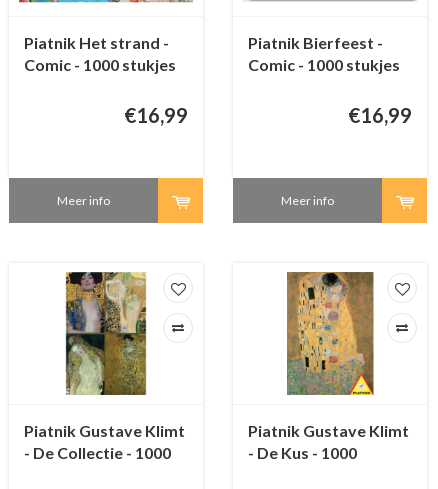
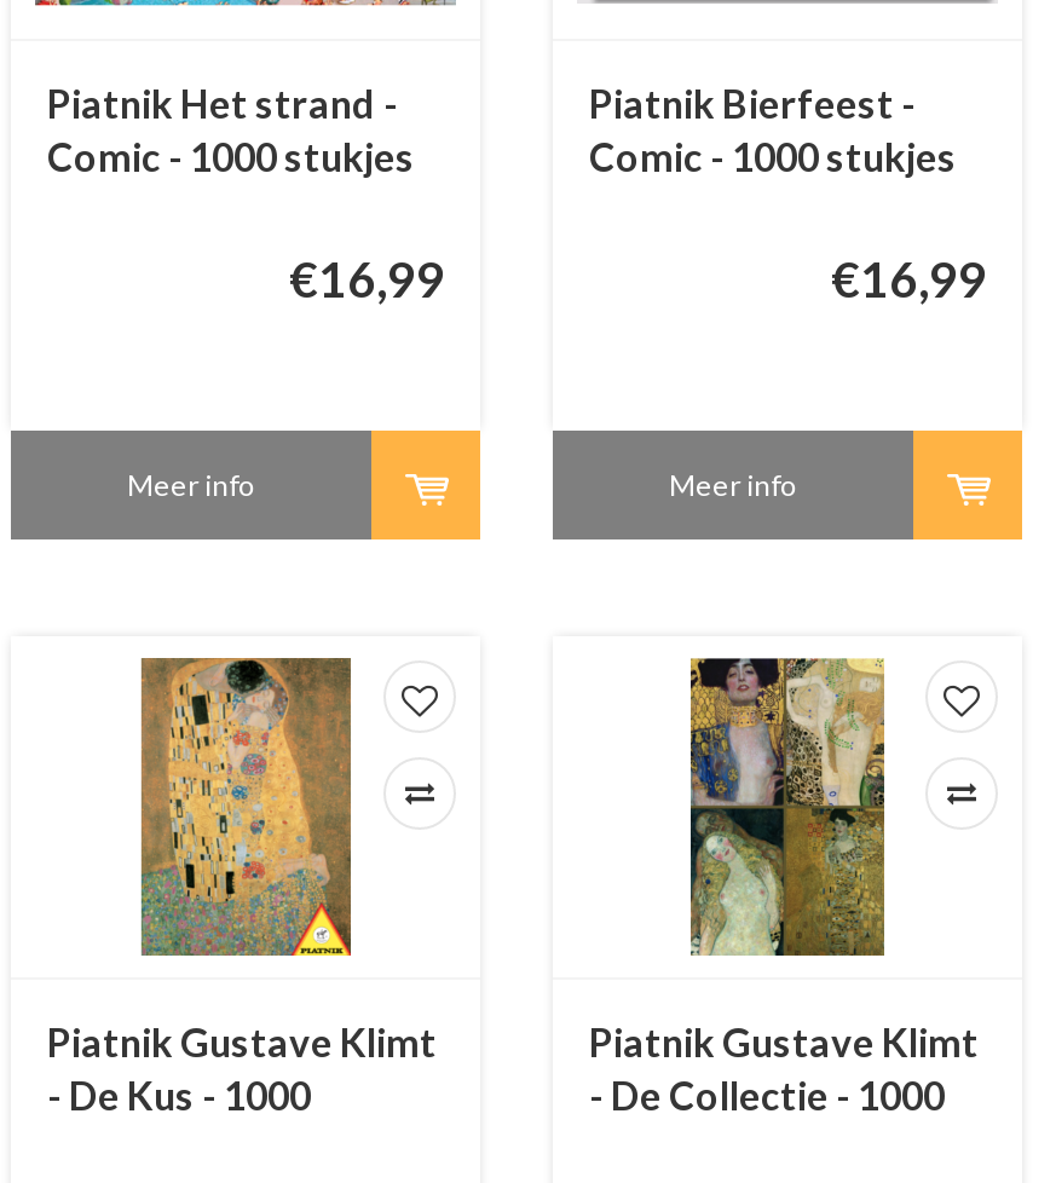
- [image]
+ [image]

- [image]
+ [image]

- - De Collectie - 1000
+ - De Kus - 1000

- - De Kus - 1000
+ - De Collectie - 1000
